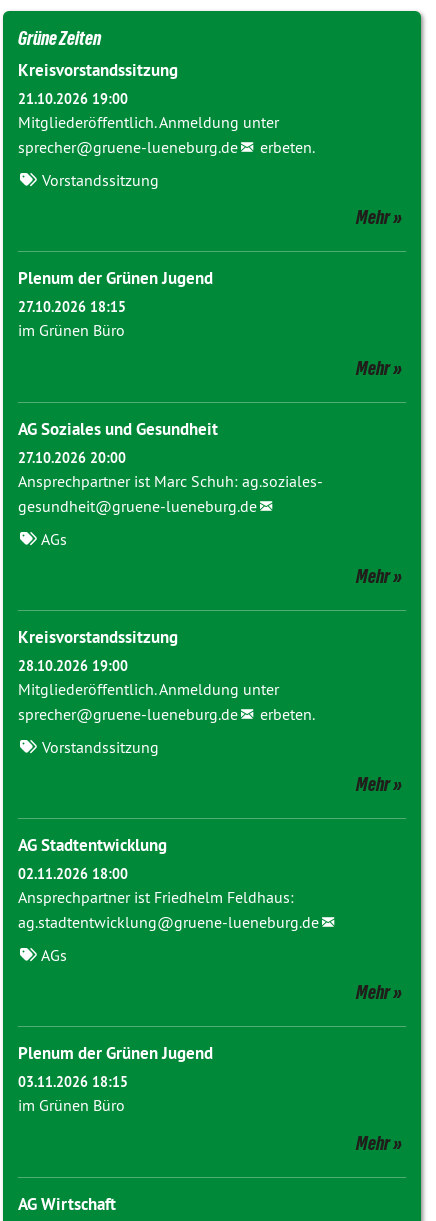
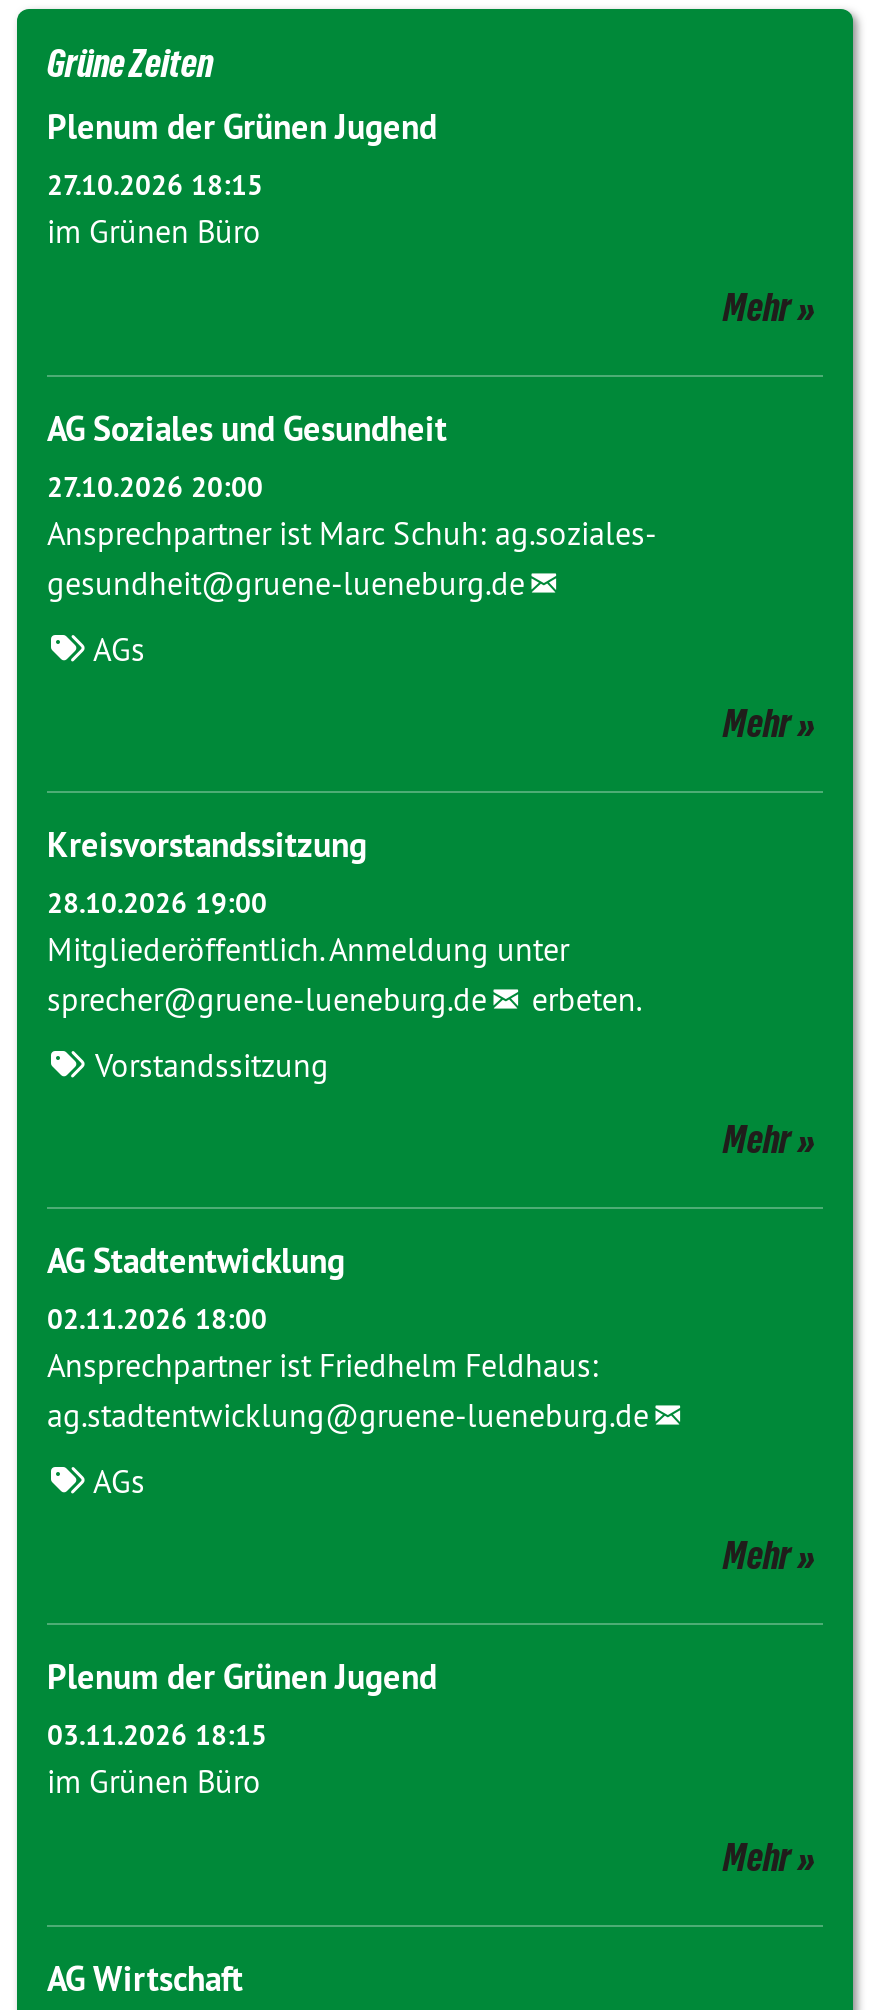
- Kreisvorstandssitzung
- 21.10.2026 19:00
- Mitgliederöffentlich. Anmeldung unter
- sprecher@gruene-lueneburg.de
- erbeten.
- Vorstandssitzung
- Mehr
